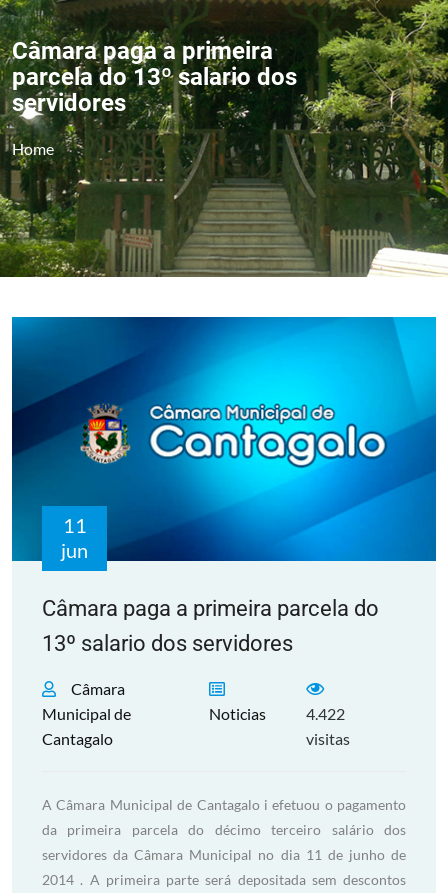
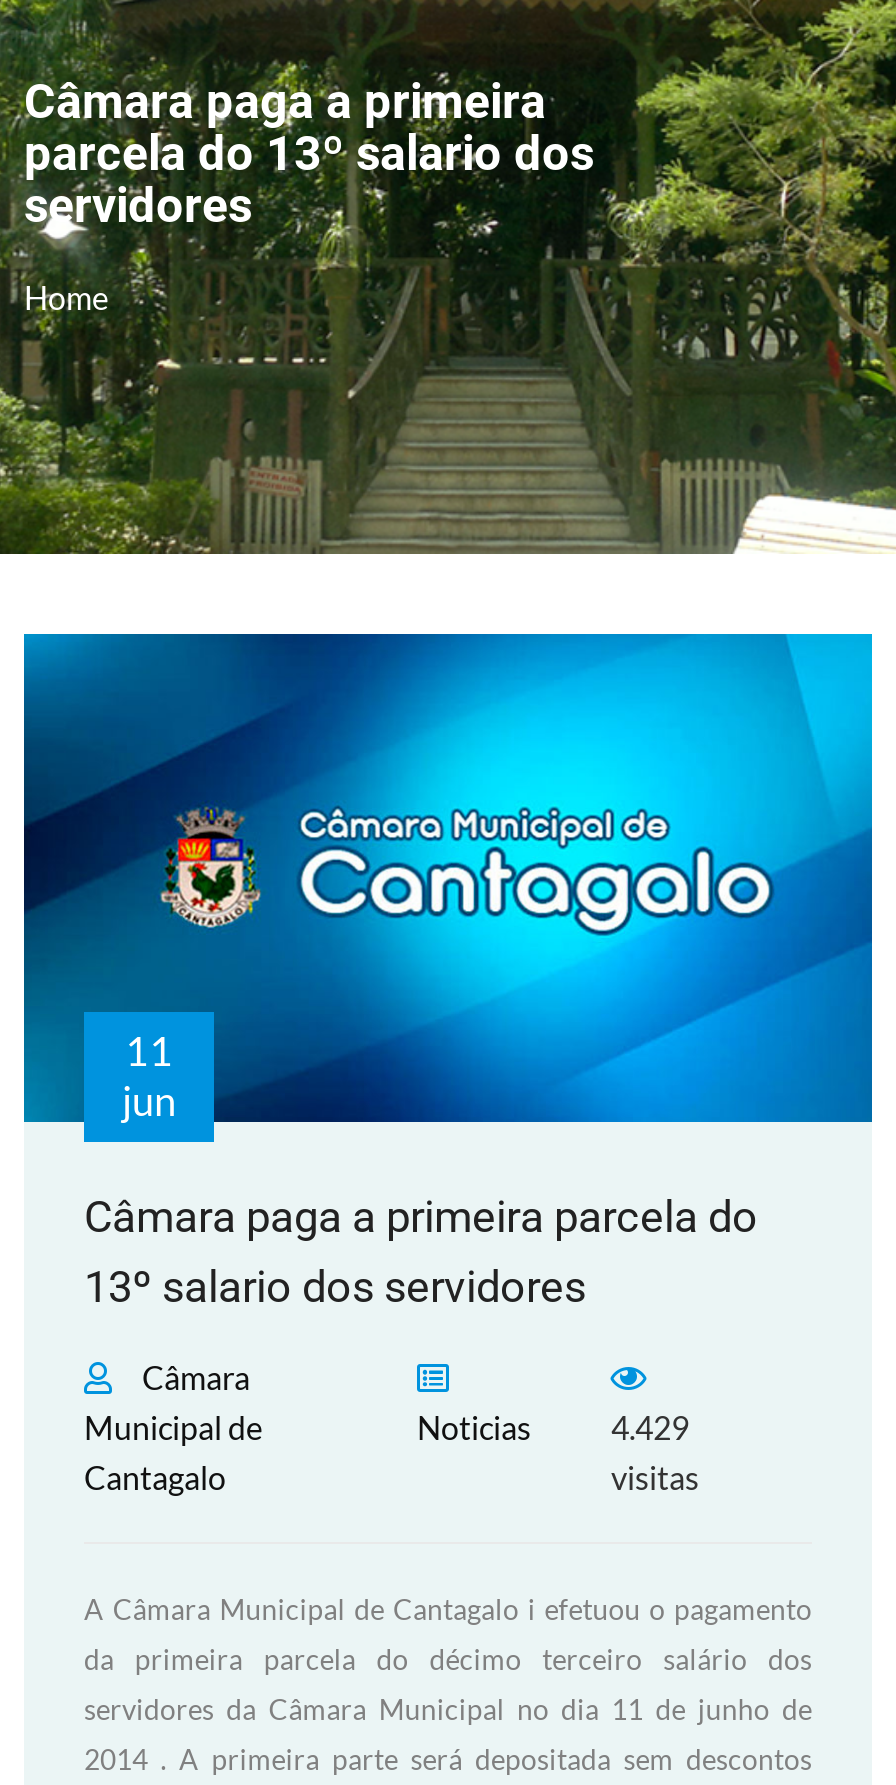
- 4.422
+ 4.429
